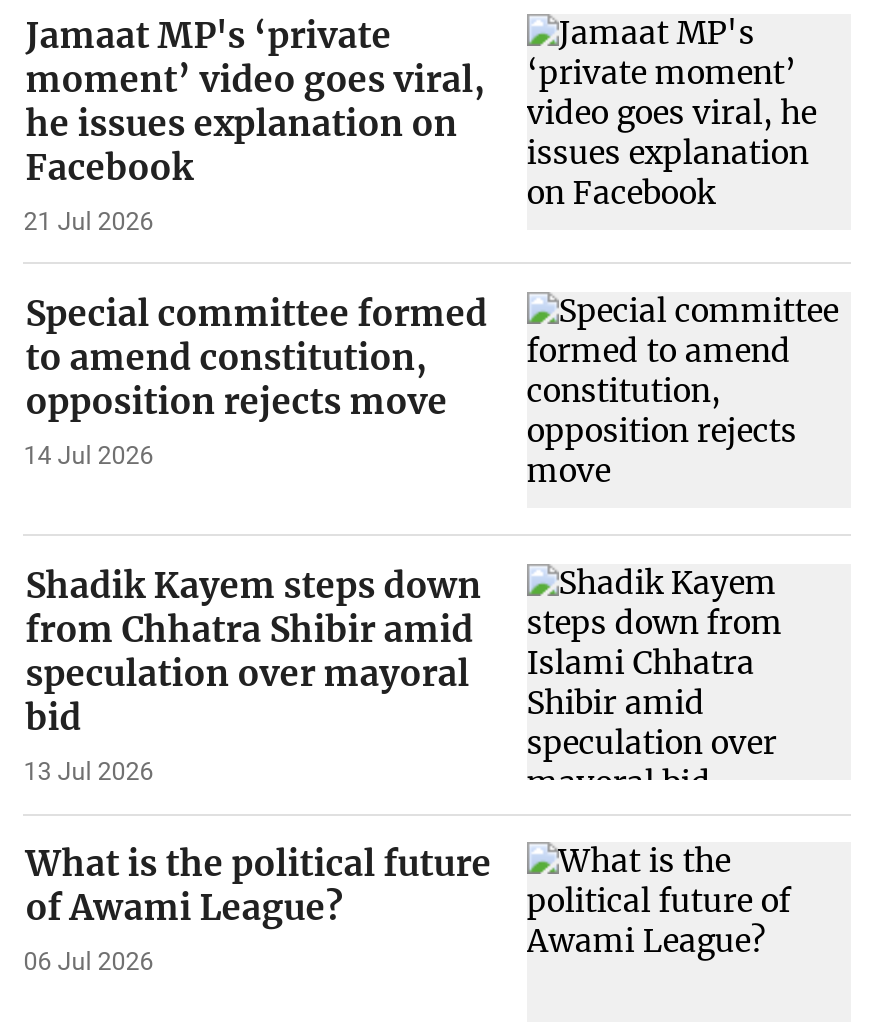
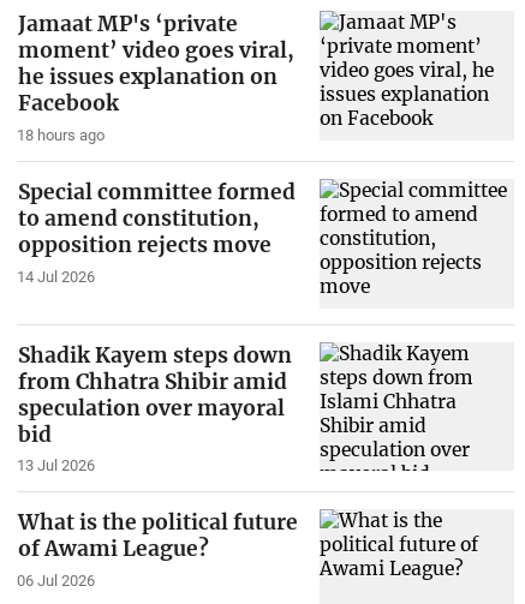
- 21 Jul 2026
+ 18 hours ago
